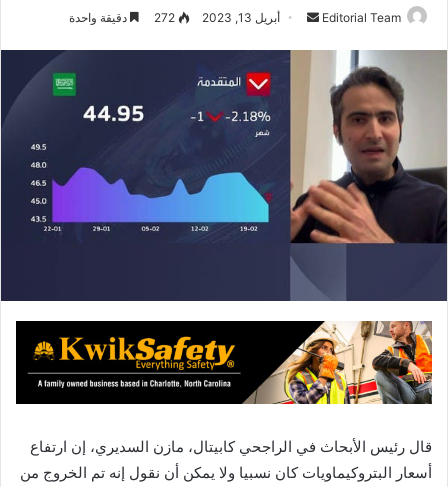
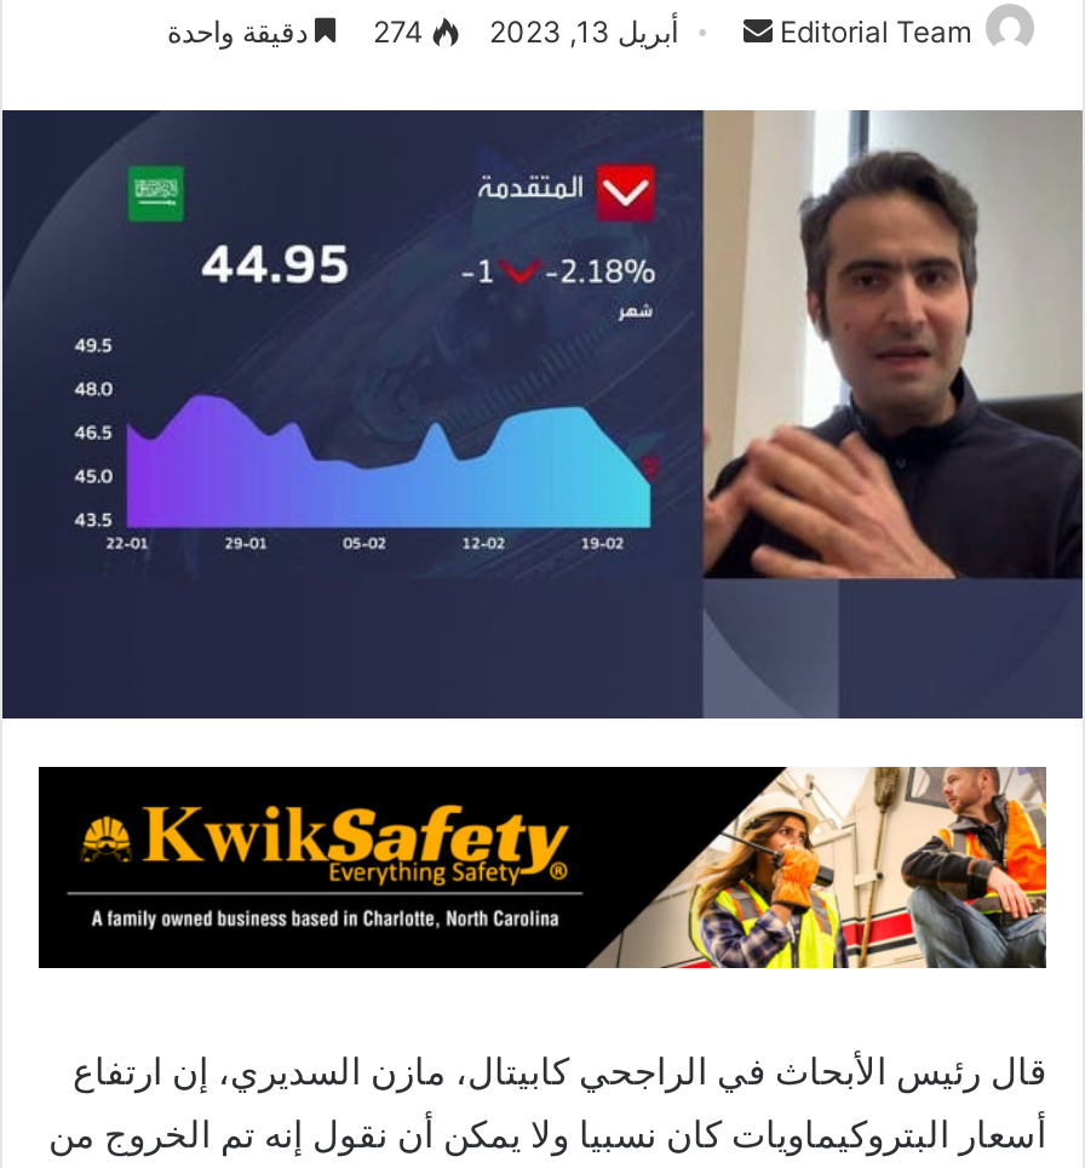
- 272 دقيقة واحدة
+ 274 دقيقة واحدة
